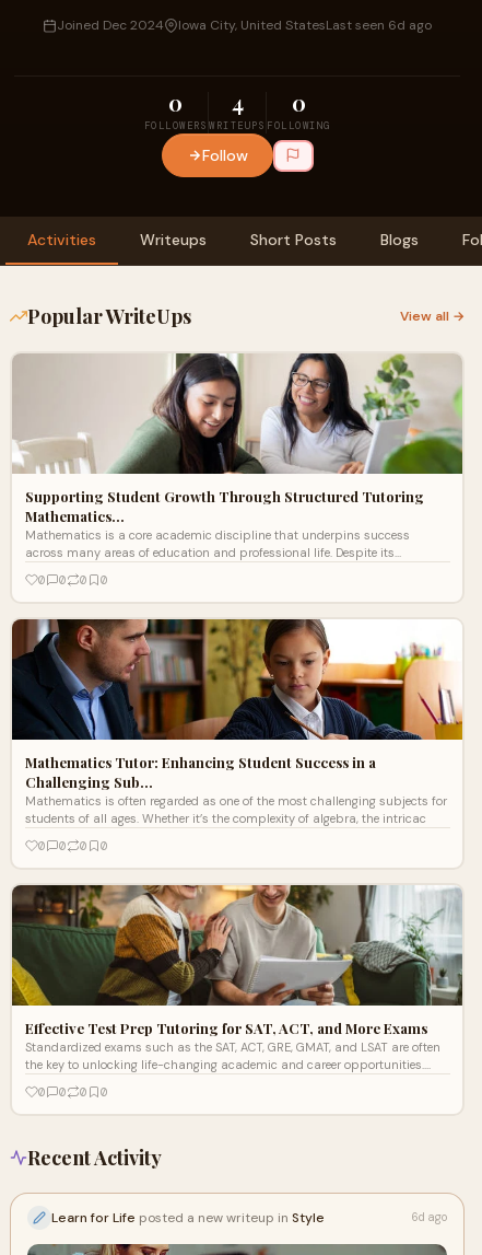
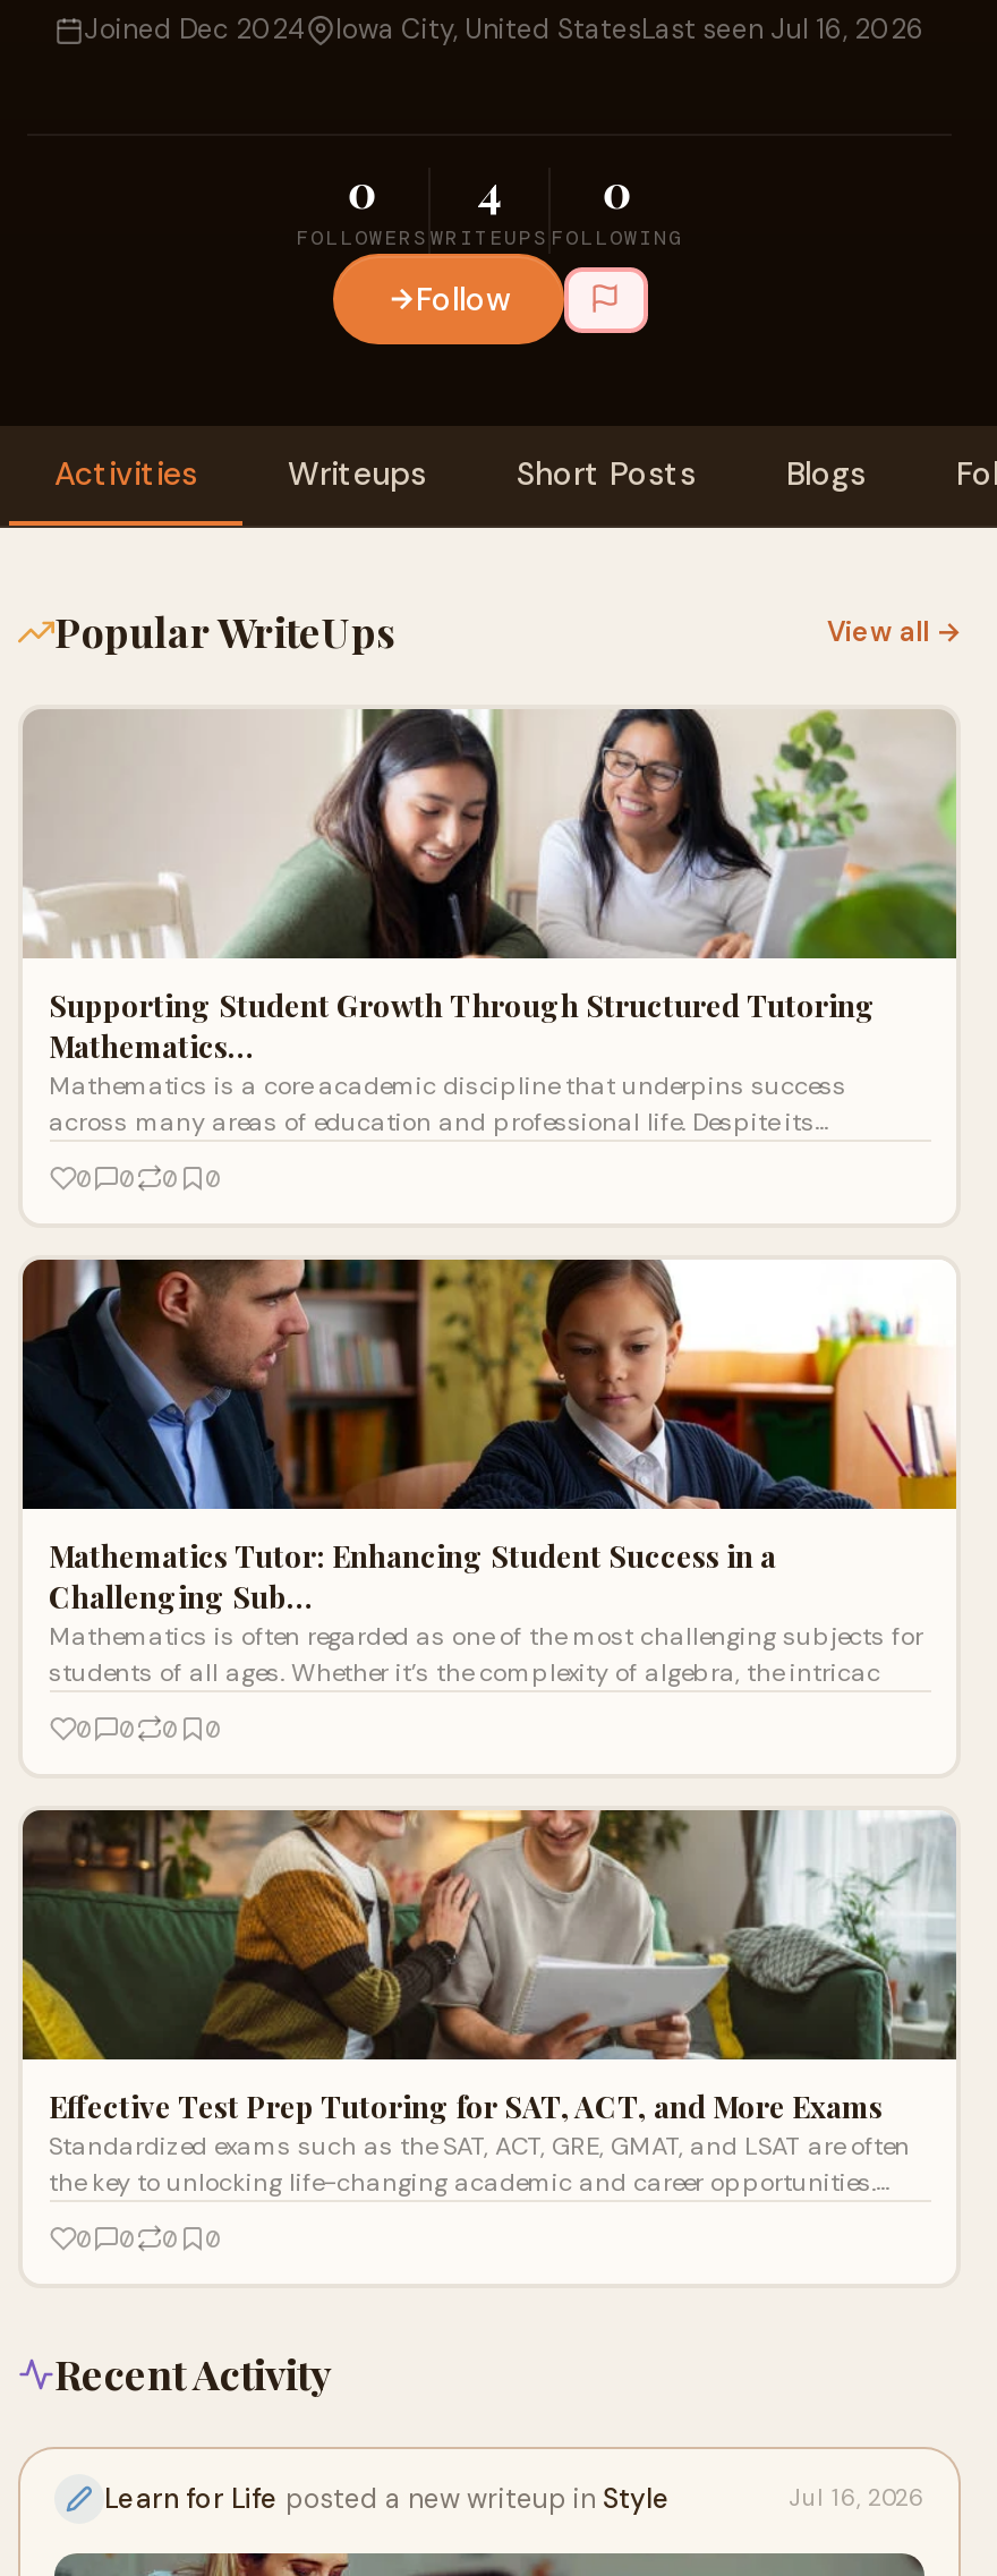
- Iowa City, United StatesLast seen 6d ago
+ Iowa City, United StatesLast seen Jul 16, 2026

- 6d ago
+ Jul 16, 2026
